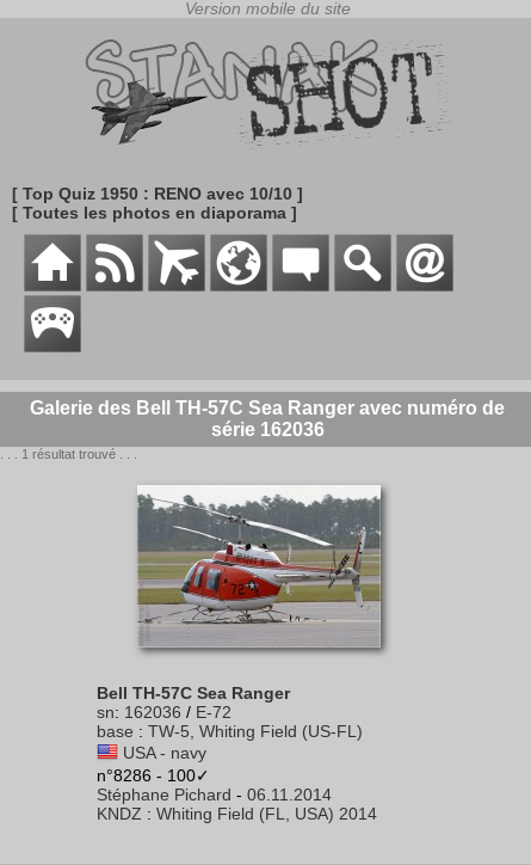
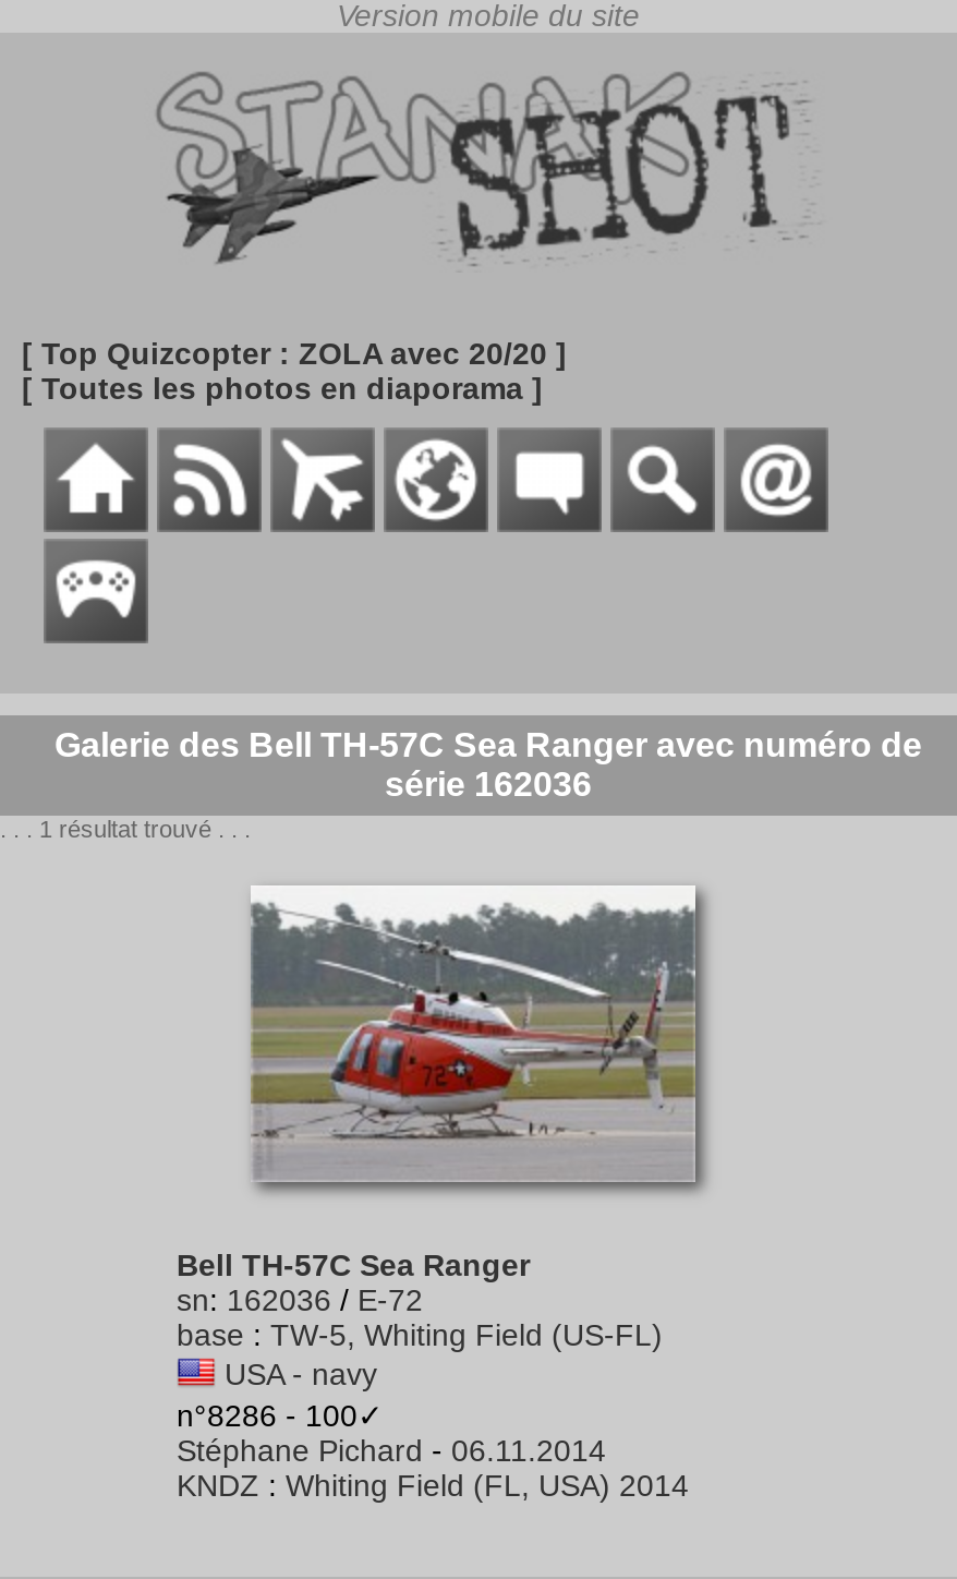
- [ Top Quiz 1950 : RENO avec 10/10 ]
+ [ Top Quizcopter : ZOLA avec 20/20 ]
